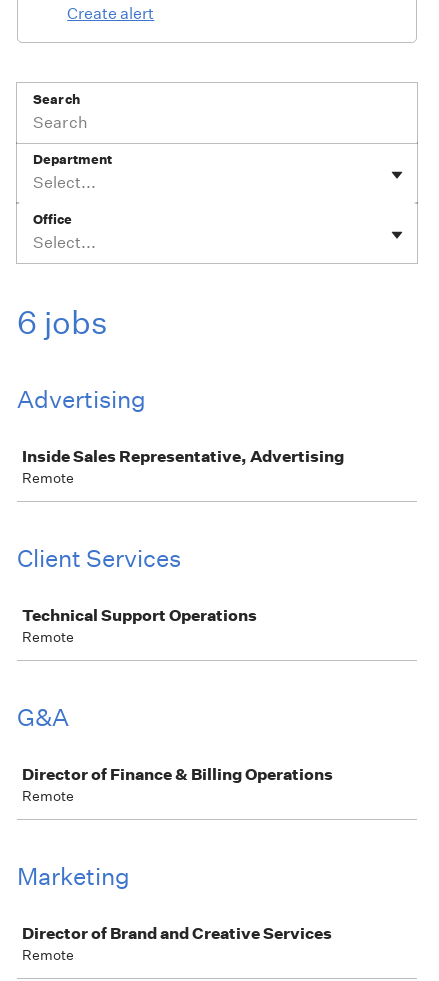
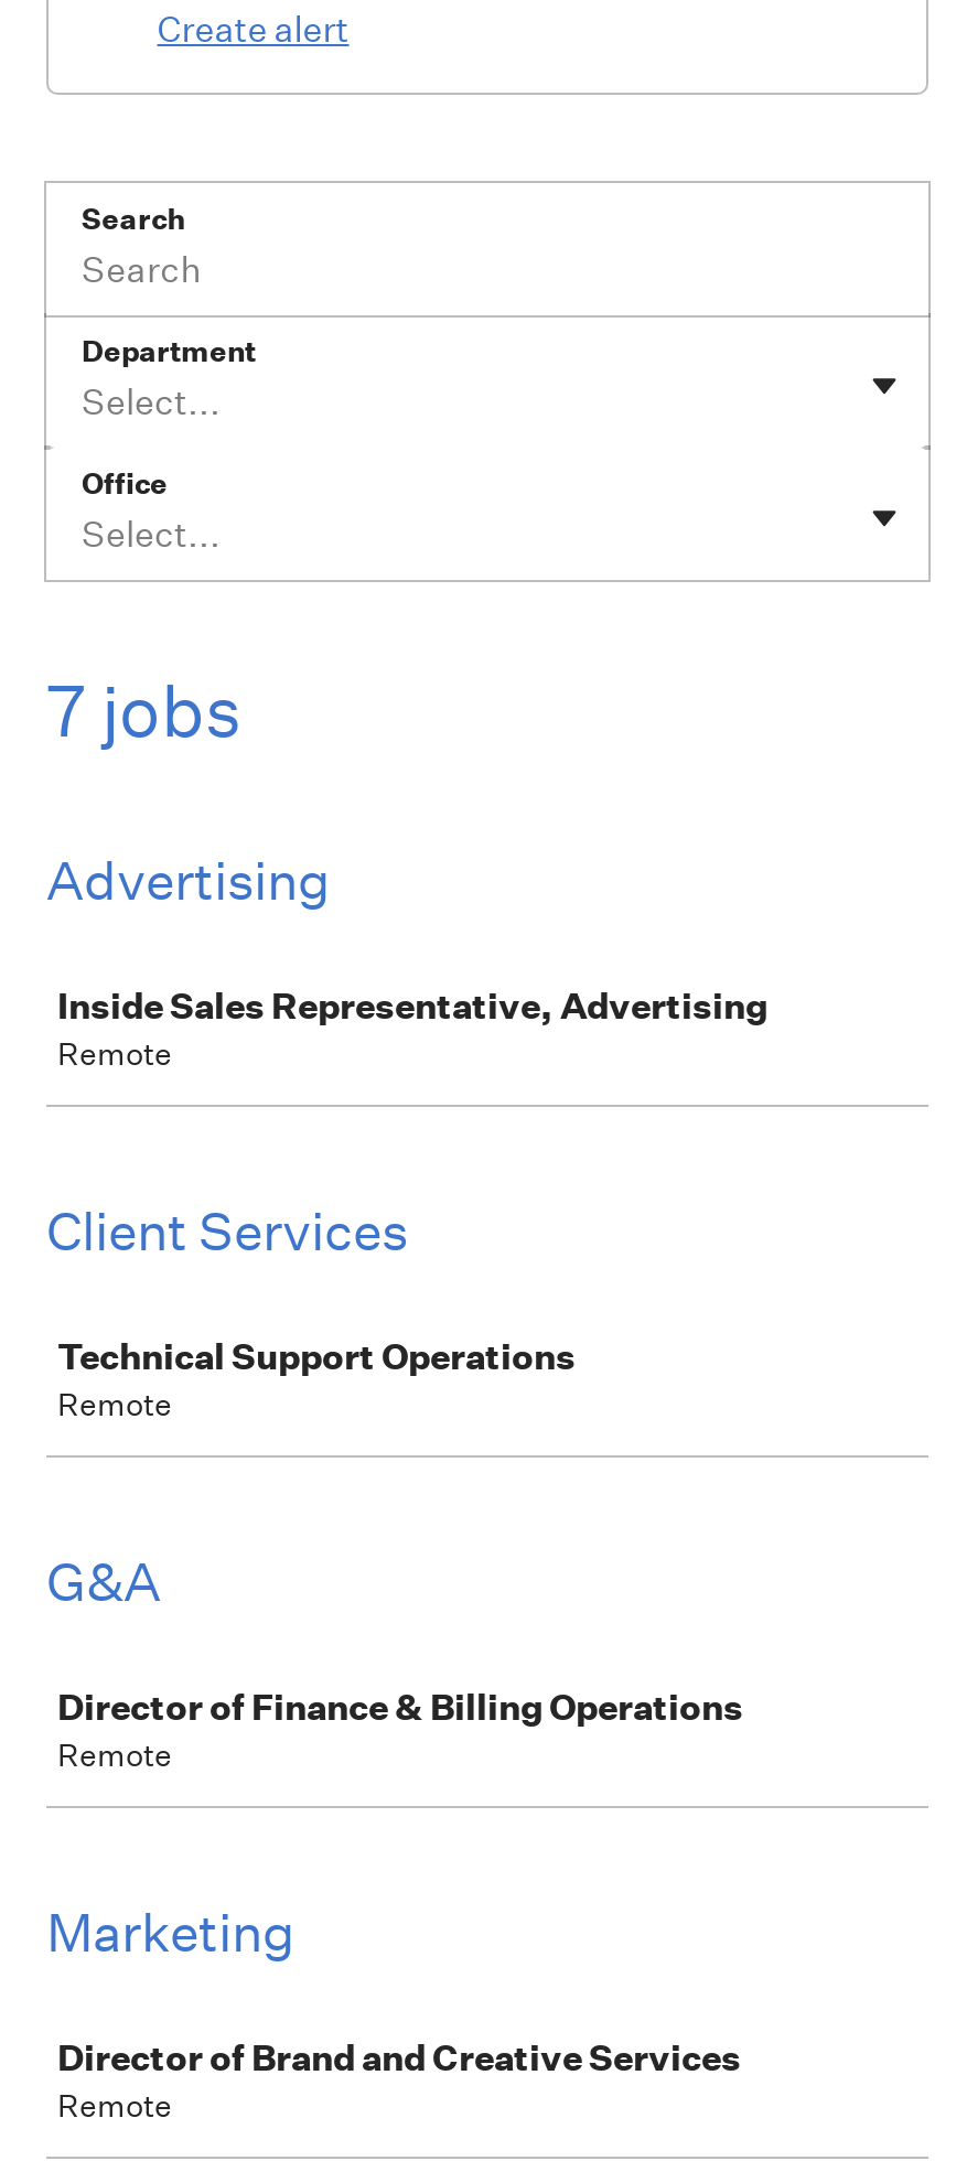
- 6 jobs
+ 7 jobs
